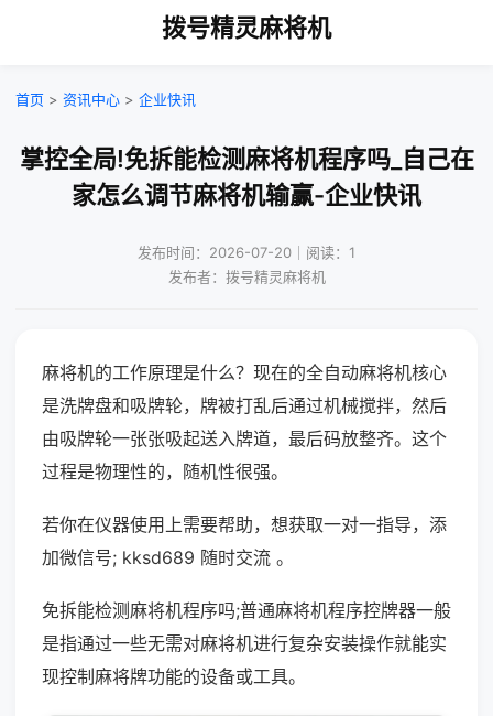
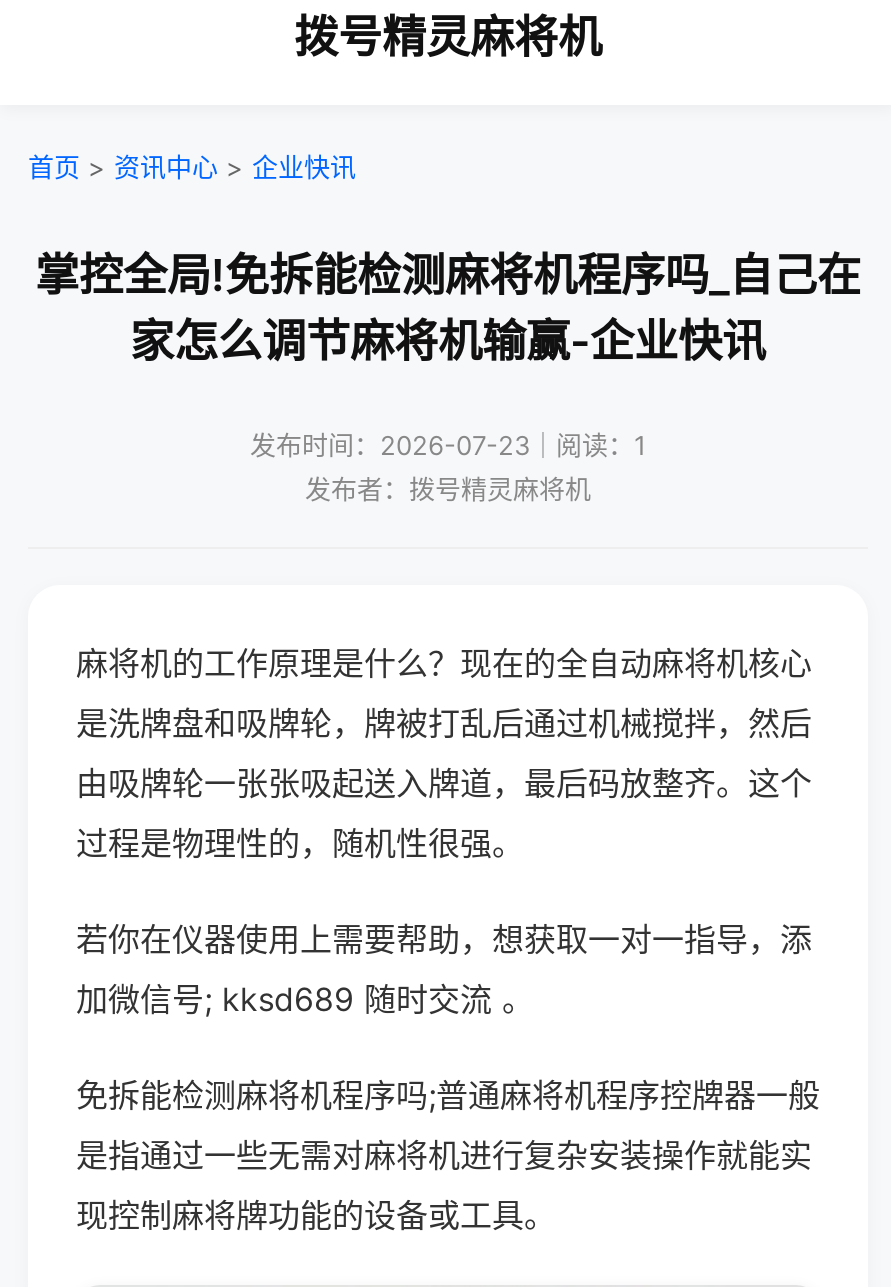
- 发布时间：2026-07-20｜阅读：1
+ 发布时间：2026-07-23｜阅读：1
